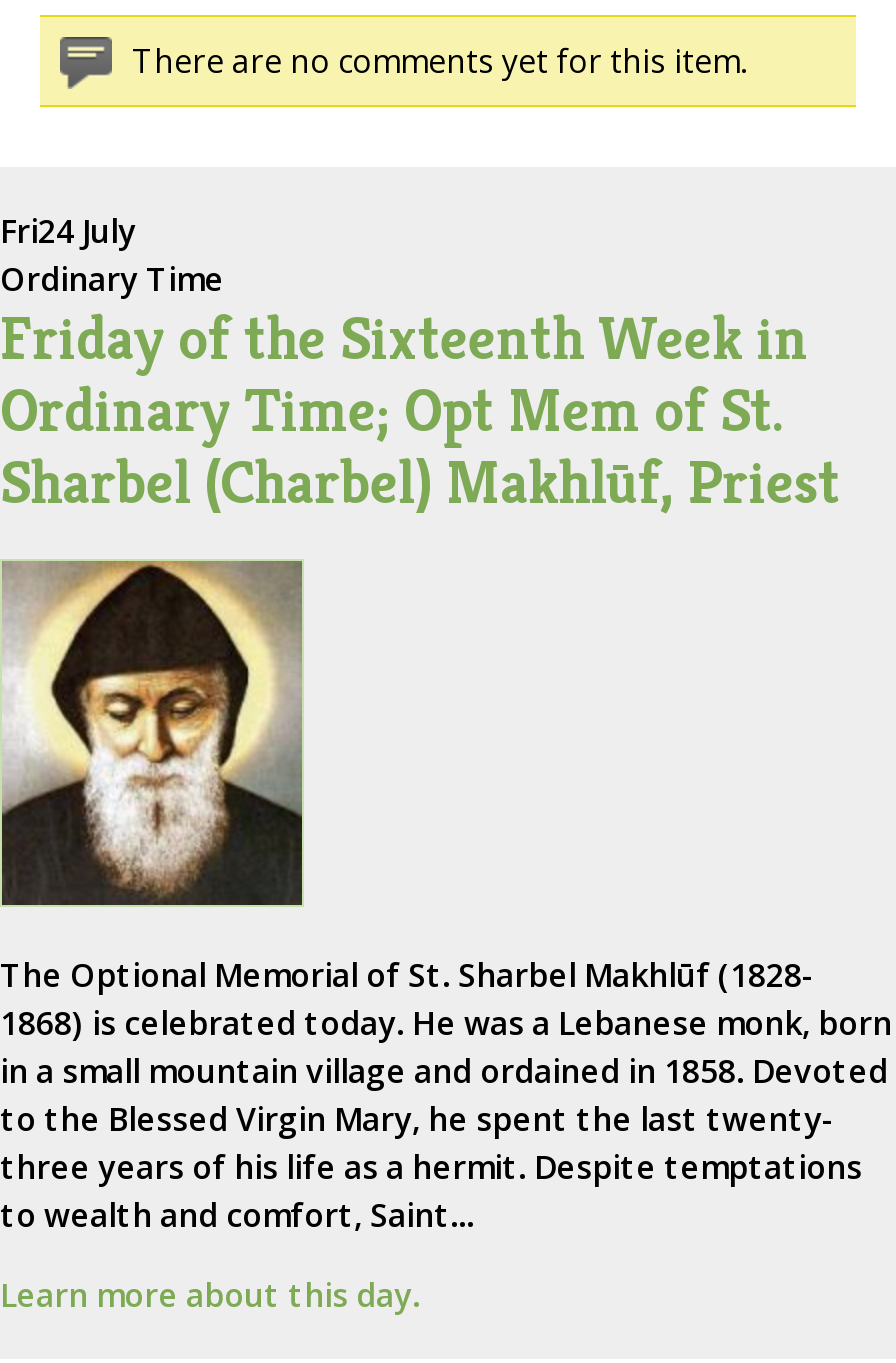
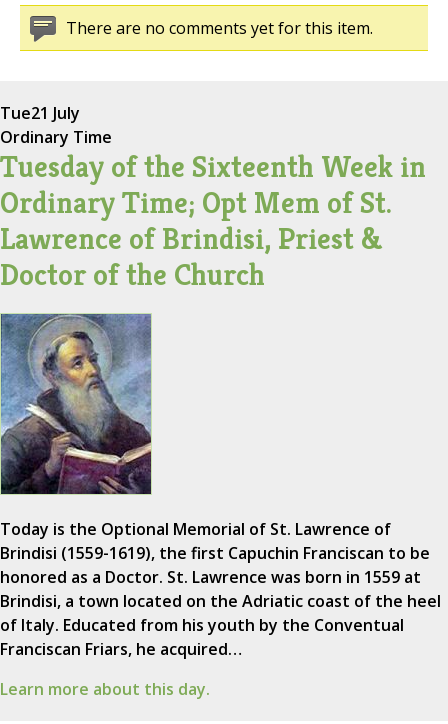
- Fri24 July
+ Tue21 July

- Friday of the Sixteenth Week in
+ Tuesday of the Sixteenth Week in

- Sharbel (Charbel) Makhlūf, Priest
+ Lawrence of Brindisi, Priest &
+ Doctor of the Church

- [image]
+ [image]

- The Optional Memorial of St. Sharbel Makhlūf (1828-
- 1868) is celebrated today. He was a Lebanese monk, born
- in a small mountain village and ordained in 1858. Devoted
- to the Blessed Virgin Mary, he spent the last twenty-
- three years of his life as a hermit. Despite temptations
- to wealth and comfort, Saint…
+ Today is the Optional Memorial of St. Lawrence of
+ Brindisi (1559-1619), the first Capuchin Franciscan to be
+ honored as a Doctor. St. Lawrence was born in 1559 at
+ Brindisi, a town located on the Adriatic coast of the heel
+ of Italy. Educated from his youth by the Conventual
+ Franciscan Friars, he acquired…
